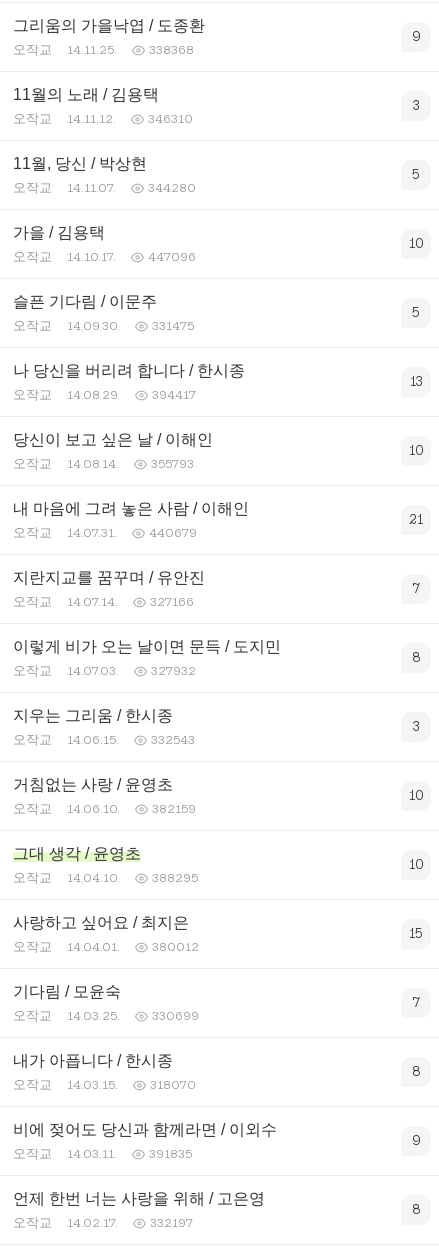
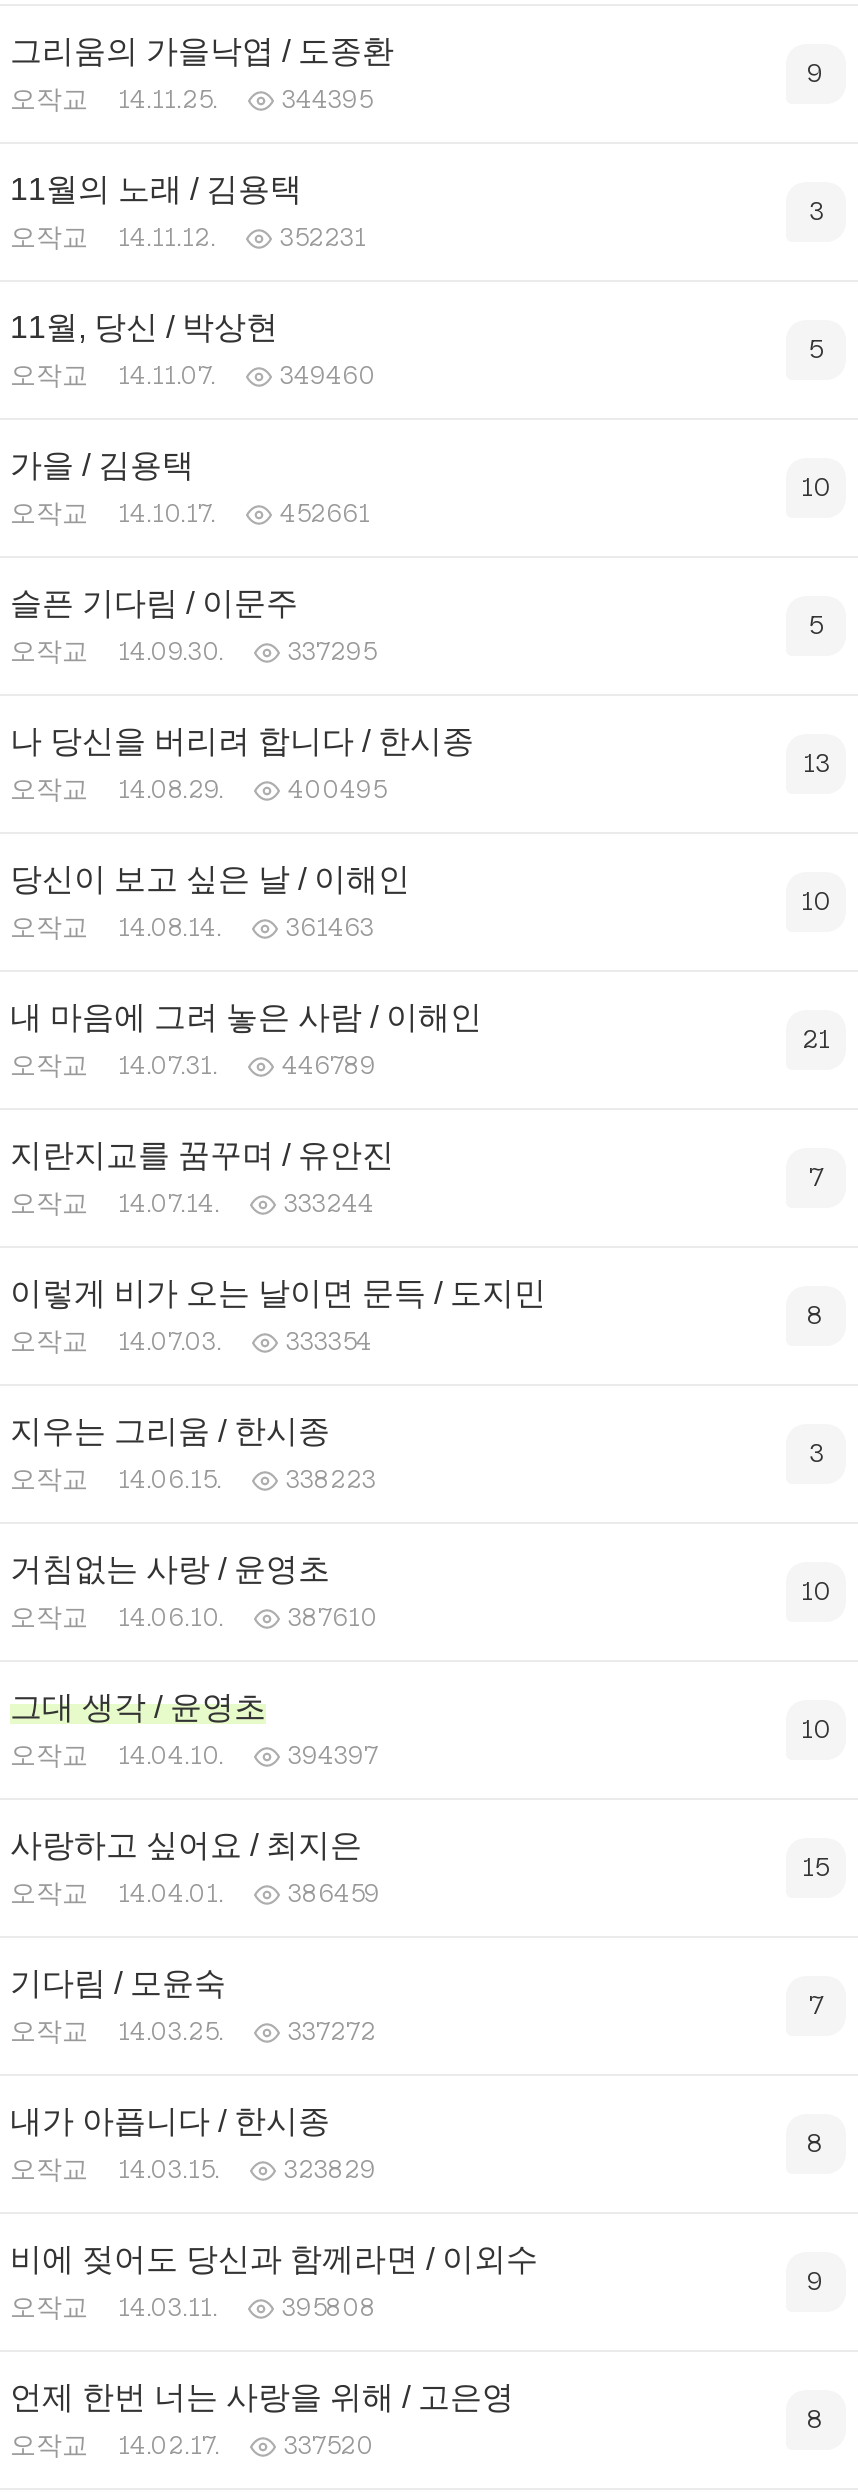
- 오작교 14.11.25. 338368
+ 오작교 14.11.25. 344395

- 오작교 14.11.12. 346310
+ 오작교 14.11.12. 352231

- 오작교 14.11.07. 344280
+ 오작교 14.11.07. 349460

- 오작교 14.10.17. 447096
+ 오작교 14.10.17. 452661

- 오작교 14.09.30. 331475
+ 오작교 14.09.30. 337295

- 오작교 14.08.29. 394417
+ 오작교 14.08.29. 400495

- 오작교 14.08.14. 355793
+ 오작교 14.08.14. 361463

- 오작교 14.07.31. 440679
+ 오작교 14.07.31. 446789

- 오작교 14.07.14. 327166
+ 오작교 14.07.14. 333244

- 오작교 14.07.03. 327932
+ 오작교 14.07.03. 333354

- 오작교 14.06.15. 332543
+ 오작교 14.06.15. 338223

- 오작교 14.06.10. 382159
+ 오작교 14.06.10. 387610

- 오작교 14.04.10. 388295
+ 오작교 14.04.10. 394397

- 오작교 14.04.01. 380012
+ 오작교 14.04.01. 386459

- 오작교 14.03.25. 330699
+ 오작교 14.03.25. 337272

- 오작교 14.03.15. 318070
+ 오작교 14.03.15. 323829

- 오작교 14.03.11. 391835
+ 오작교 14.03.11. 395808

- 오작교 14.02.17. 332197
+ 오작교 14.02.17. 337520
